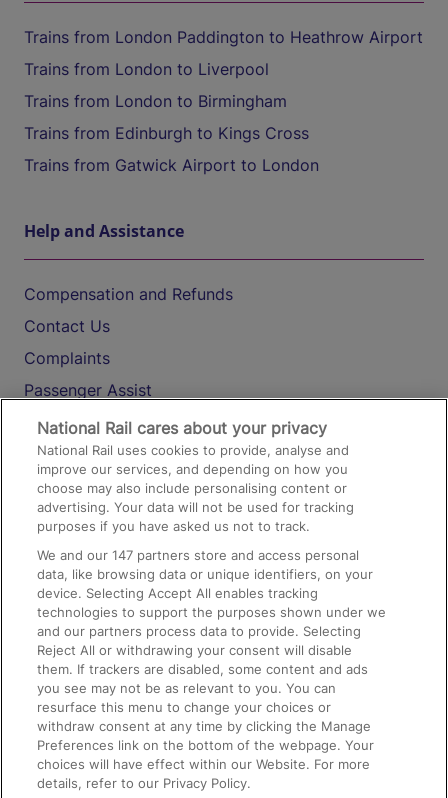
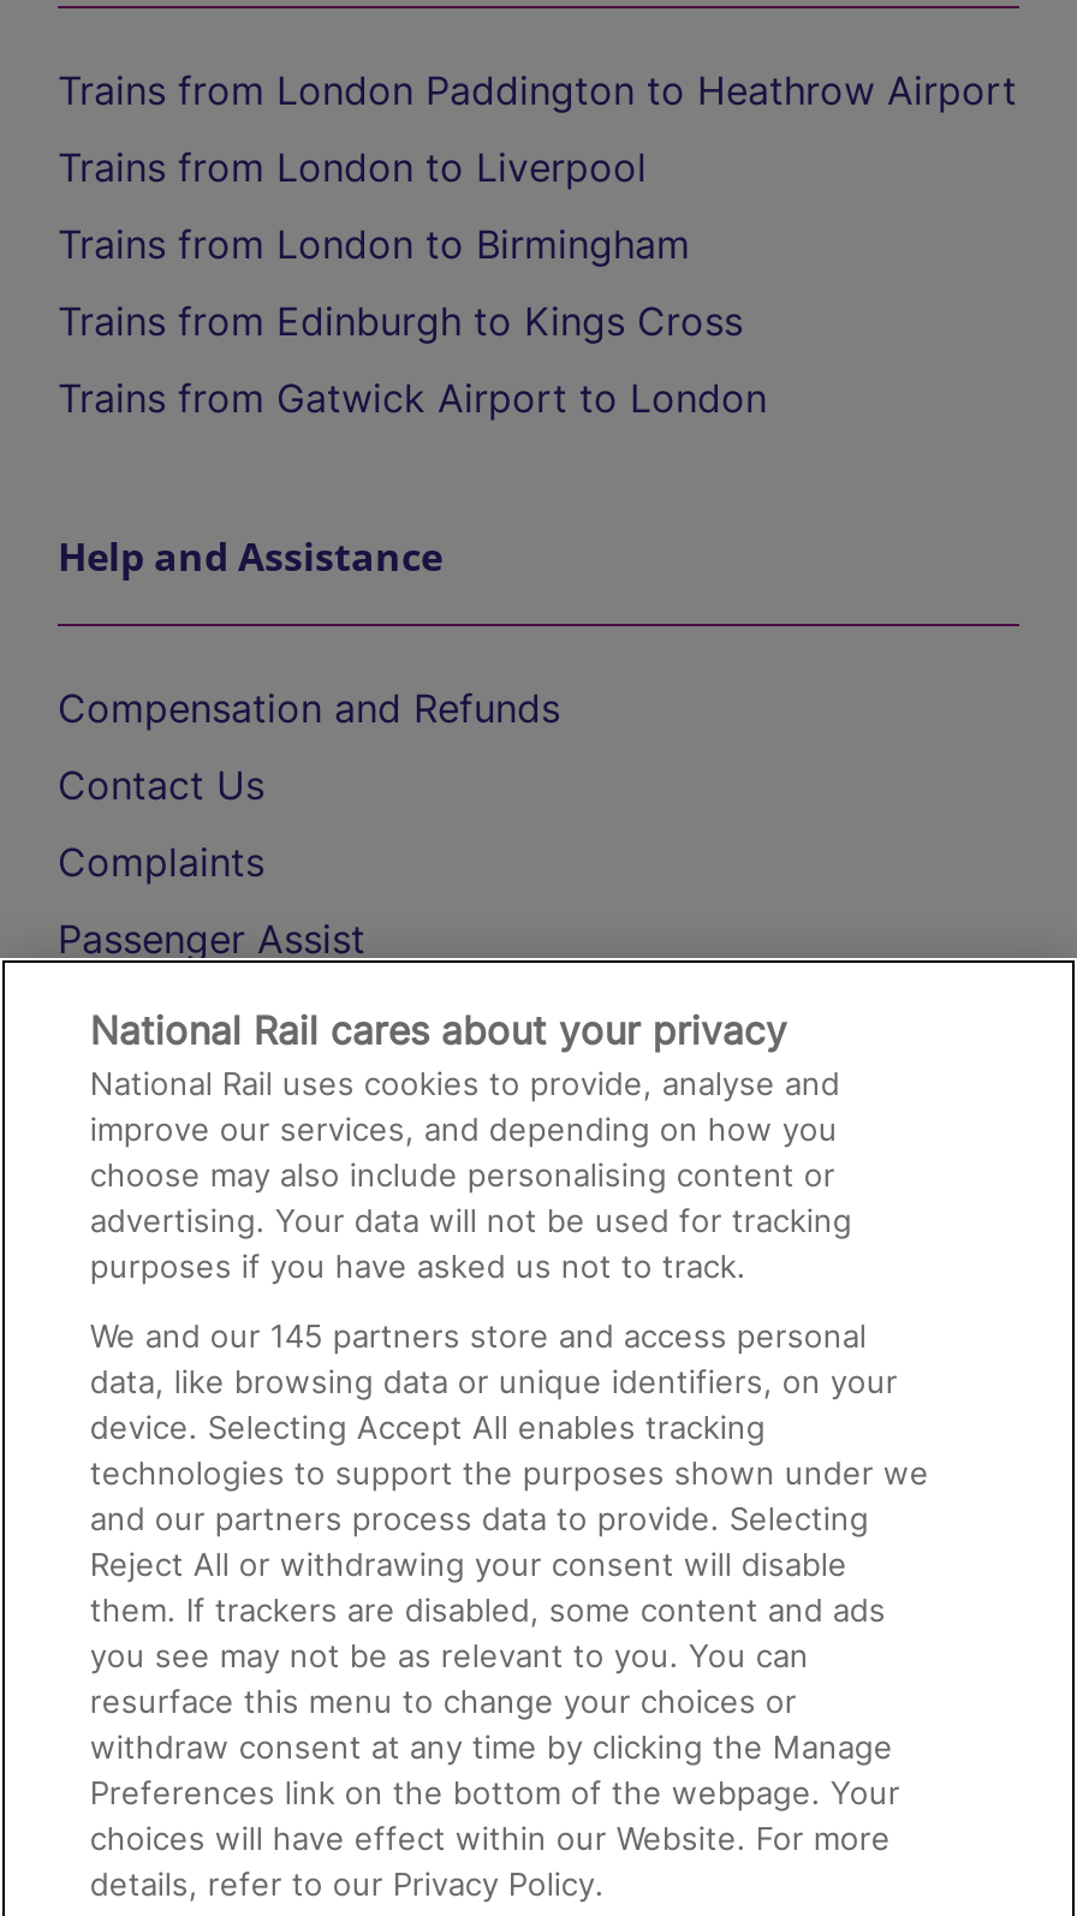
- We and our 147 partners store and access personal
+ We and our 145 partners store and access personal
